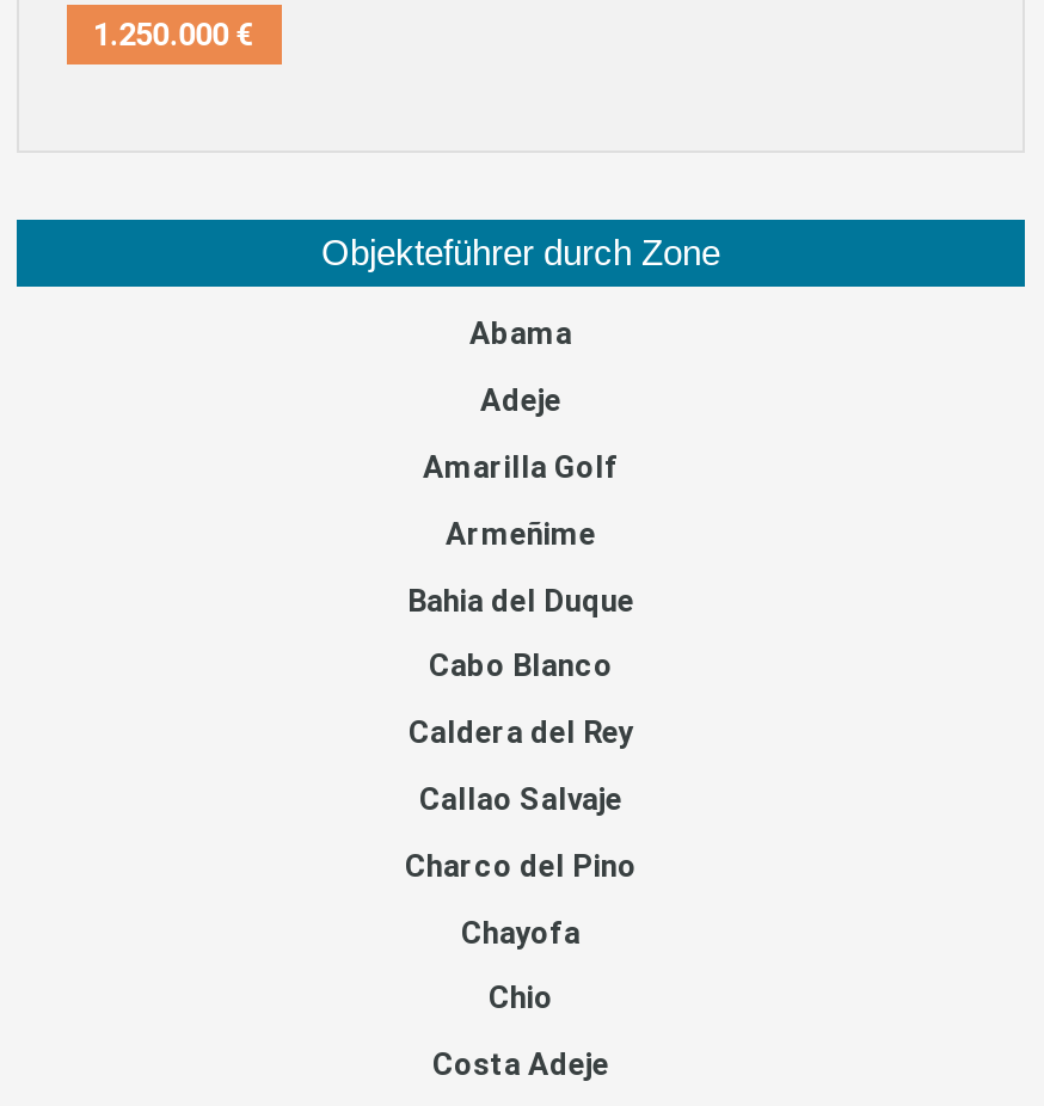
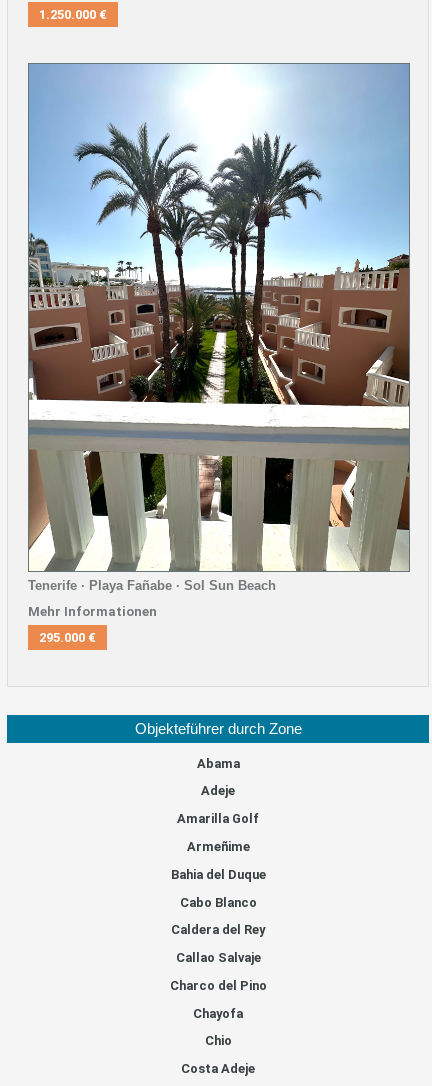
+ [image]
+ Tenerife · Playa Fañabe · Sol Sun Beach
+ Mehr Informationen
+ 295.000 €
